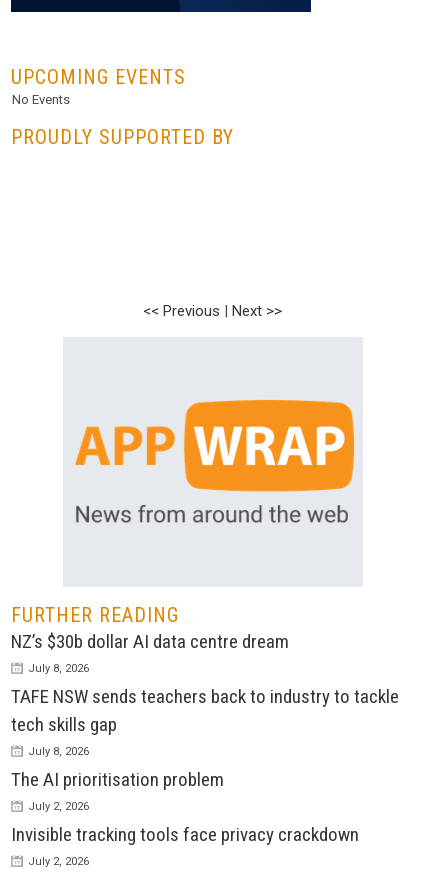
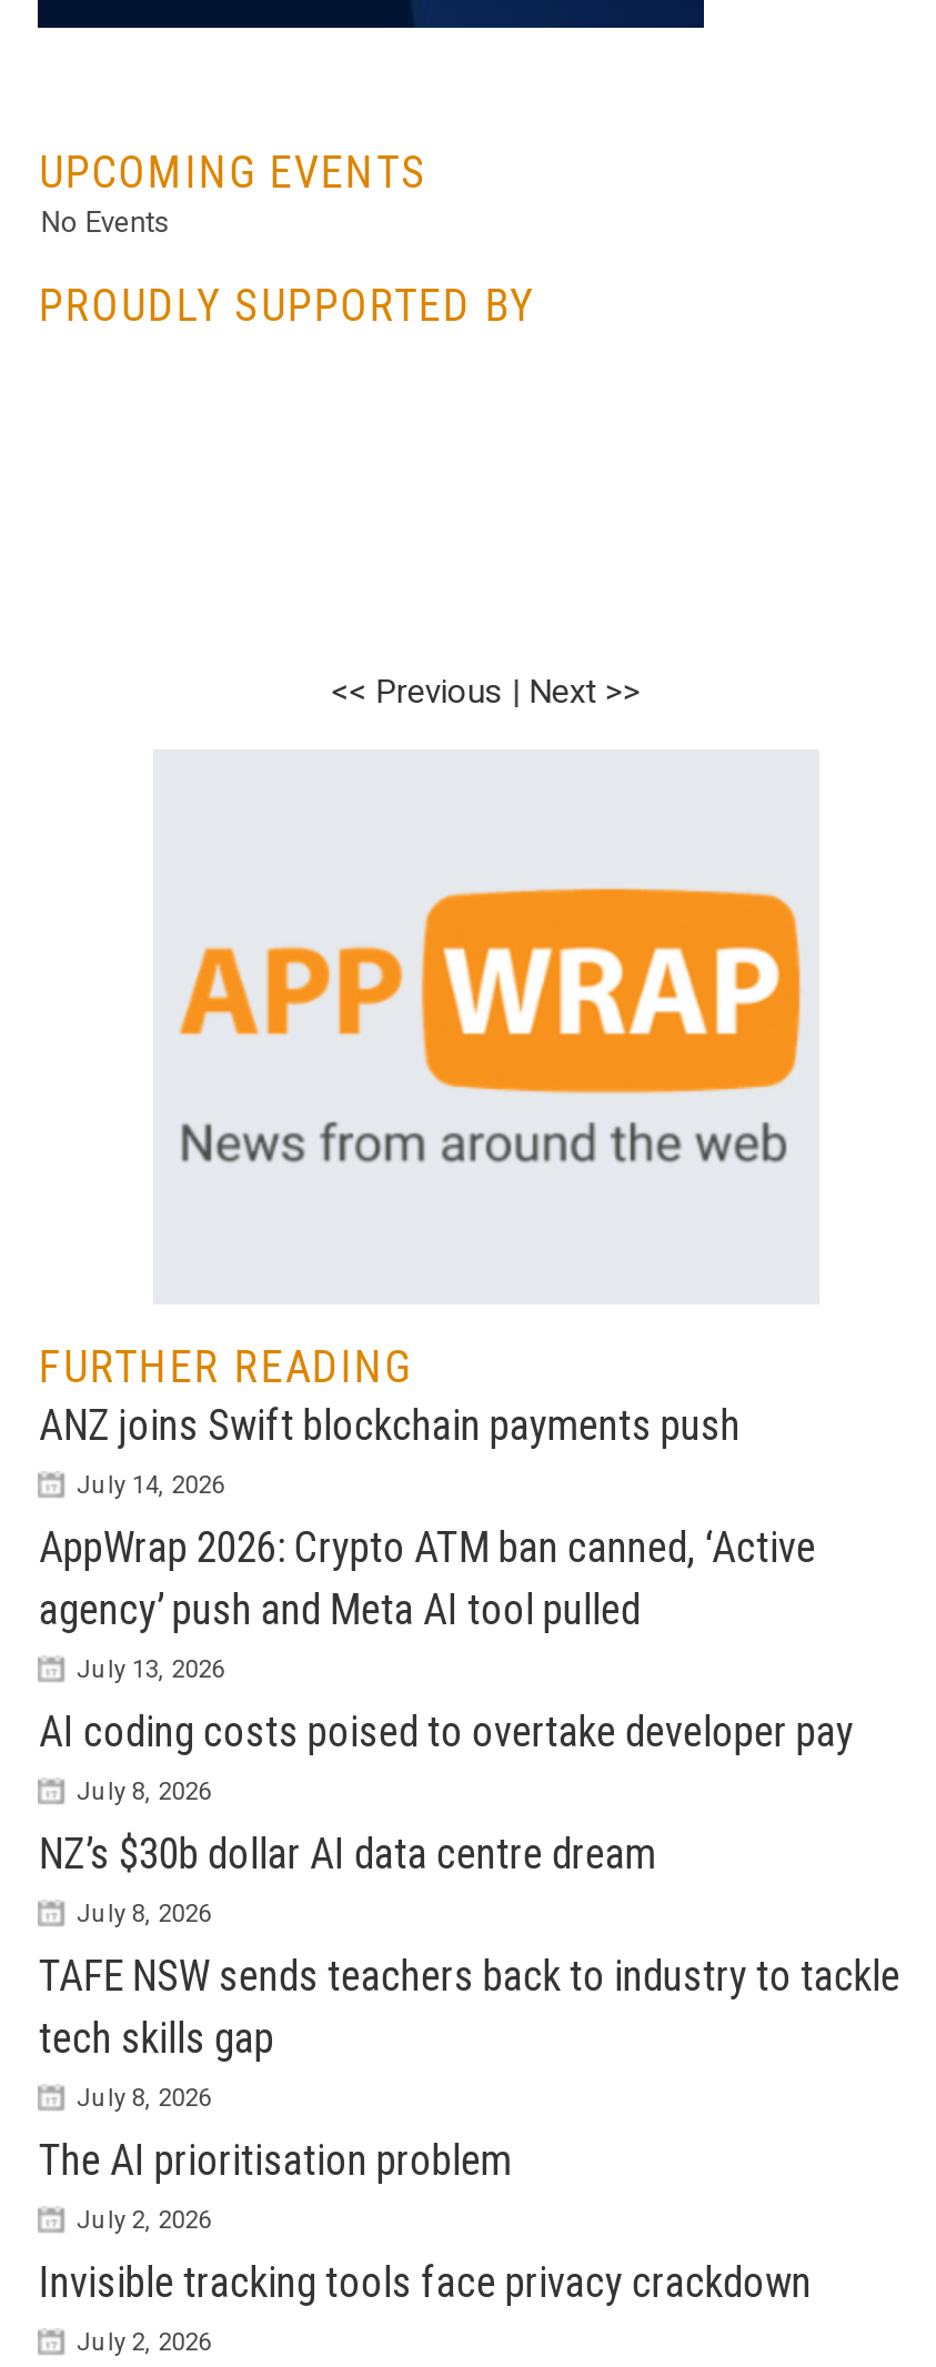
+ ANZ joins Swift blockchain payments push
+ July 14, 2026
+ AppWrap 2026: Crypto ATM ban canned, ‘Active
+ agency’ push and Meta AI tool pulled
+ July 13, 2026
+ AI coding costs poised to overtake developer pay
+ July 8, 2026
